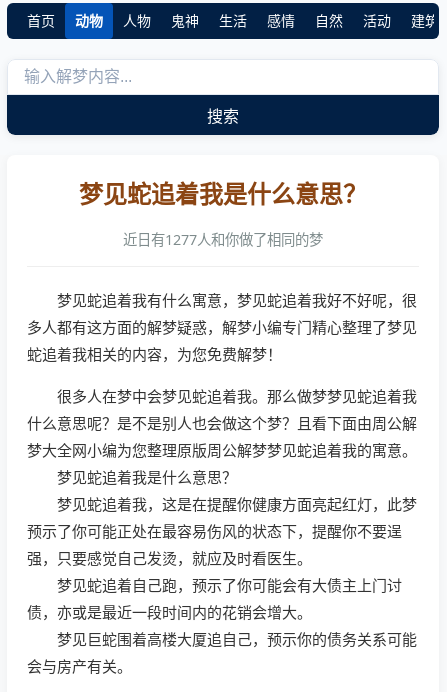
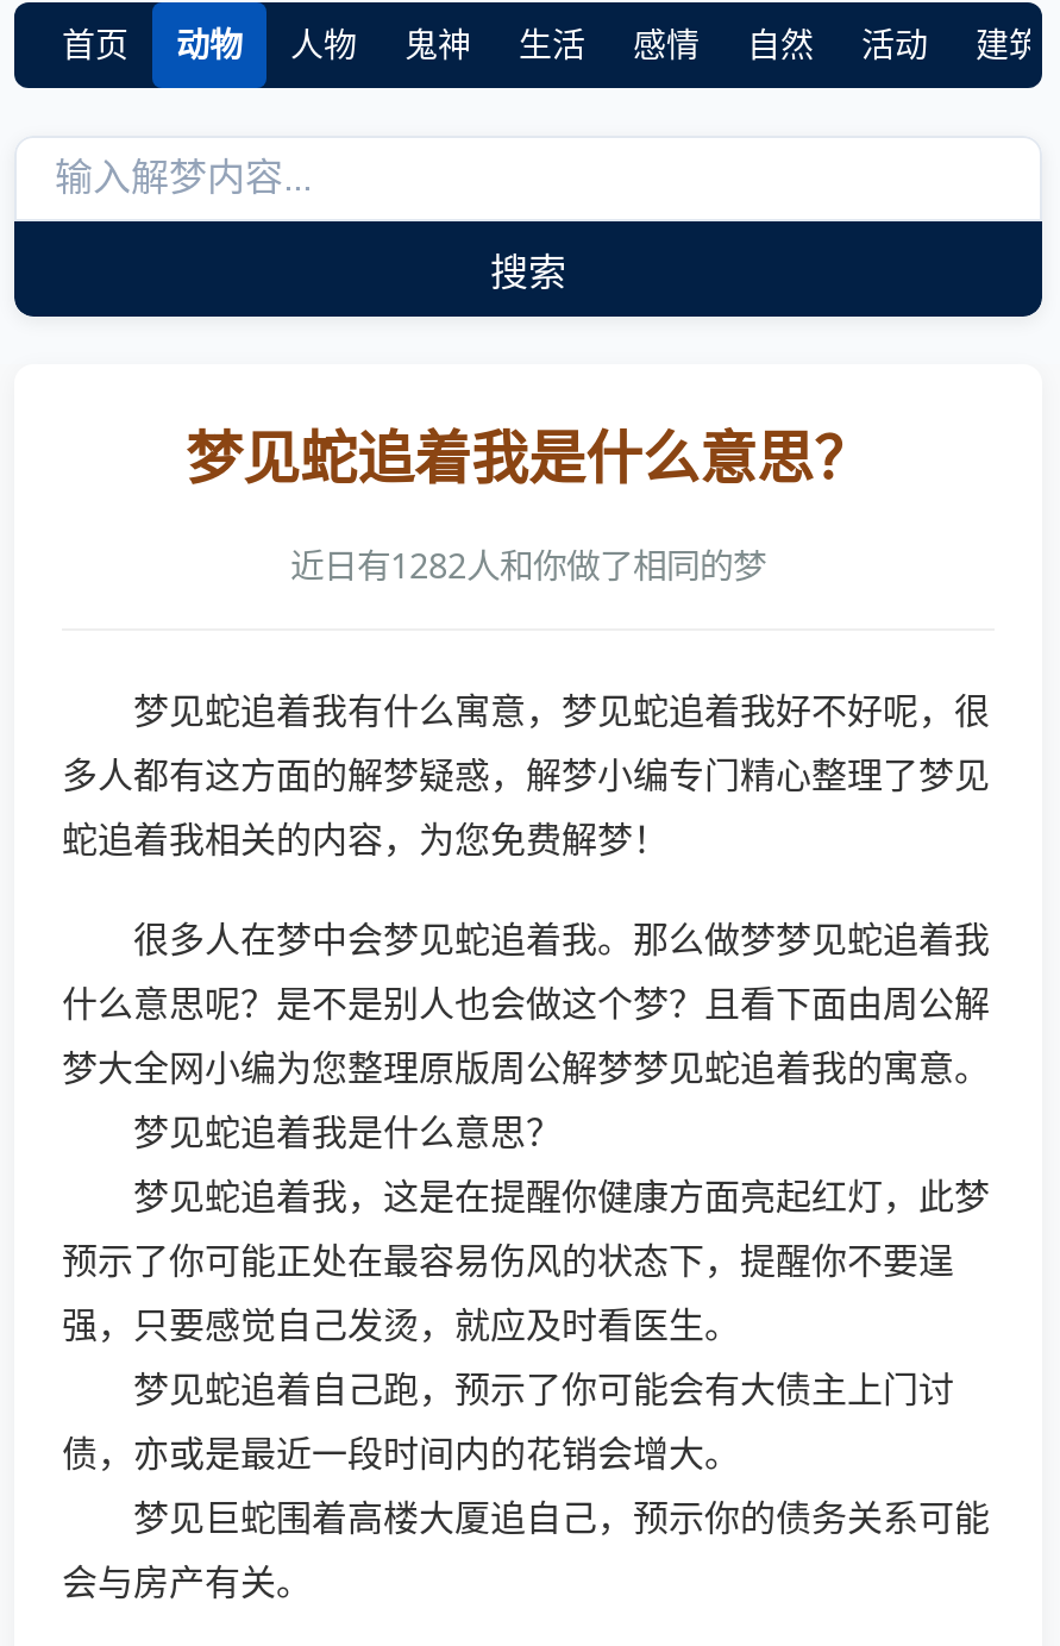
- 近日有1277人和你做了相同的梦
+ 近日有1282人和你做了相同的梦
